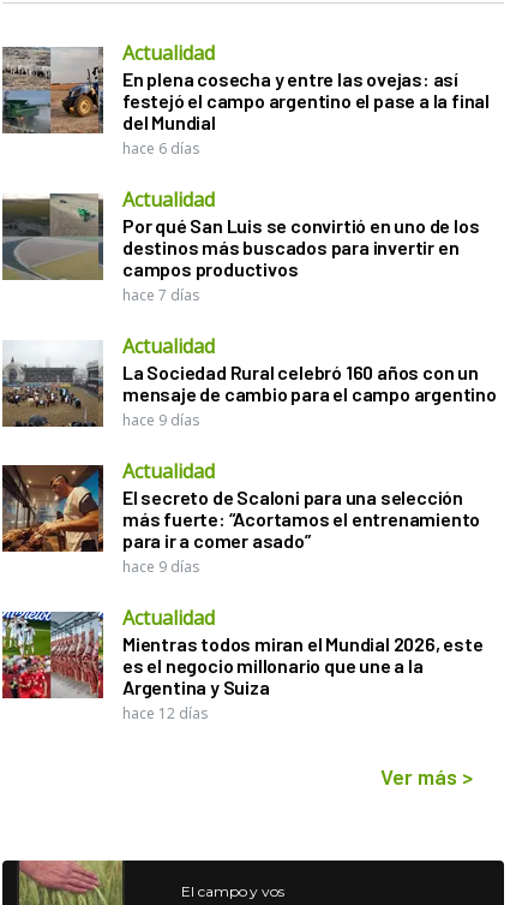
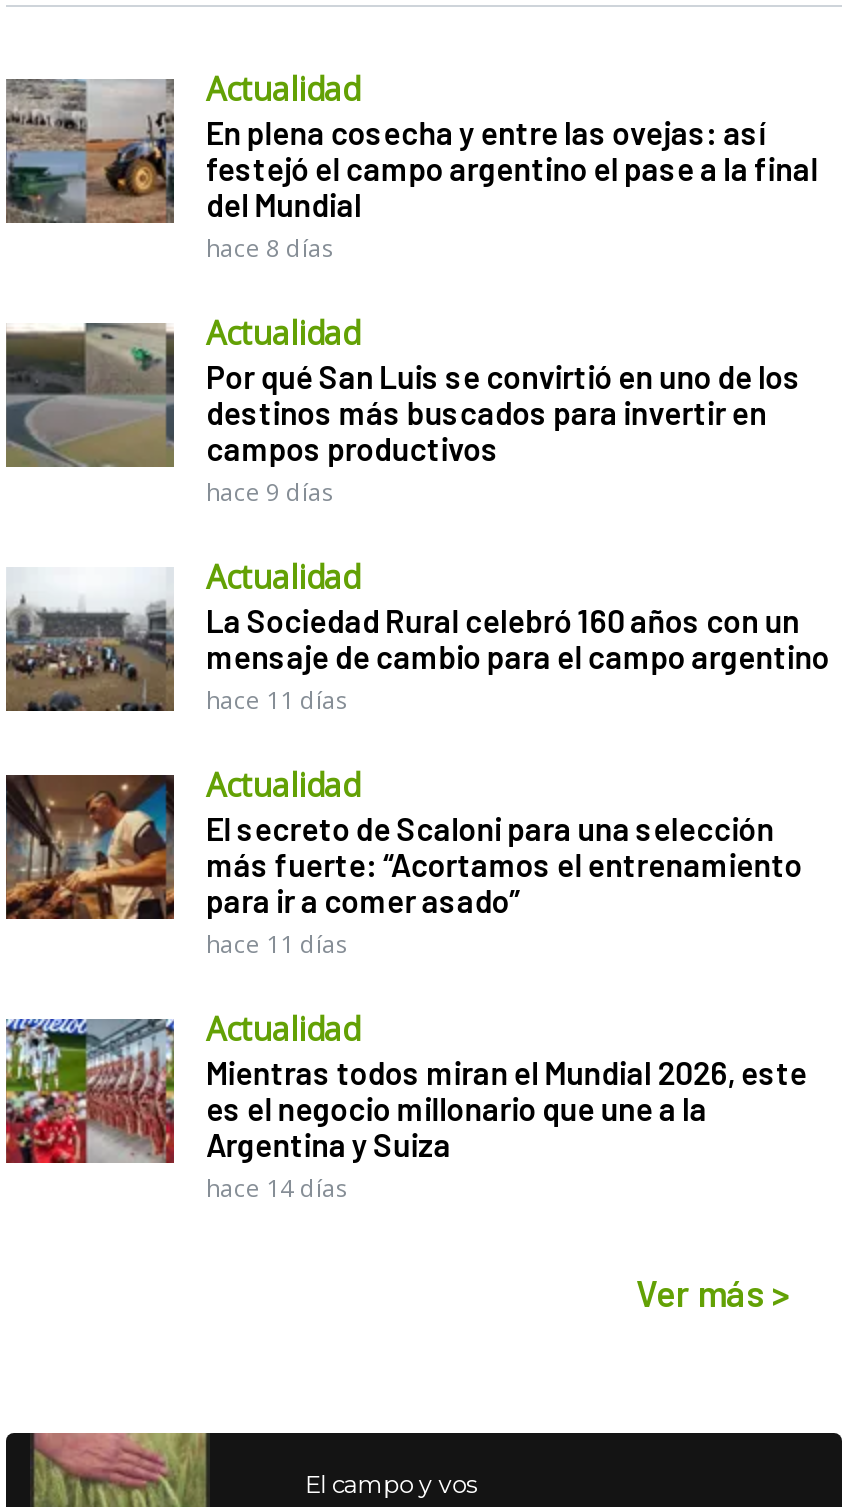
- hace 6 días
+ hace 8 días

- hace 7 días
+ hace 9 días

- hace 9 días
+ hace 11 días

- hace 9 días
+ hace 11 días

- hace 12 días
+ hace 14 días
